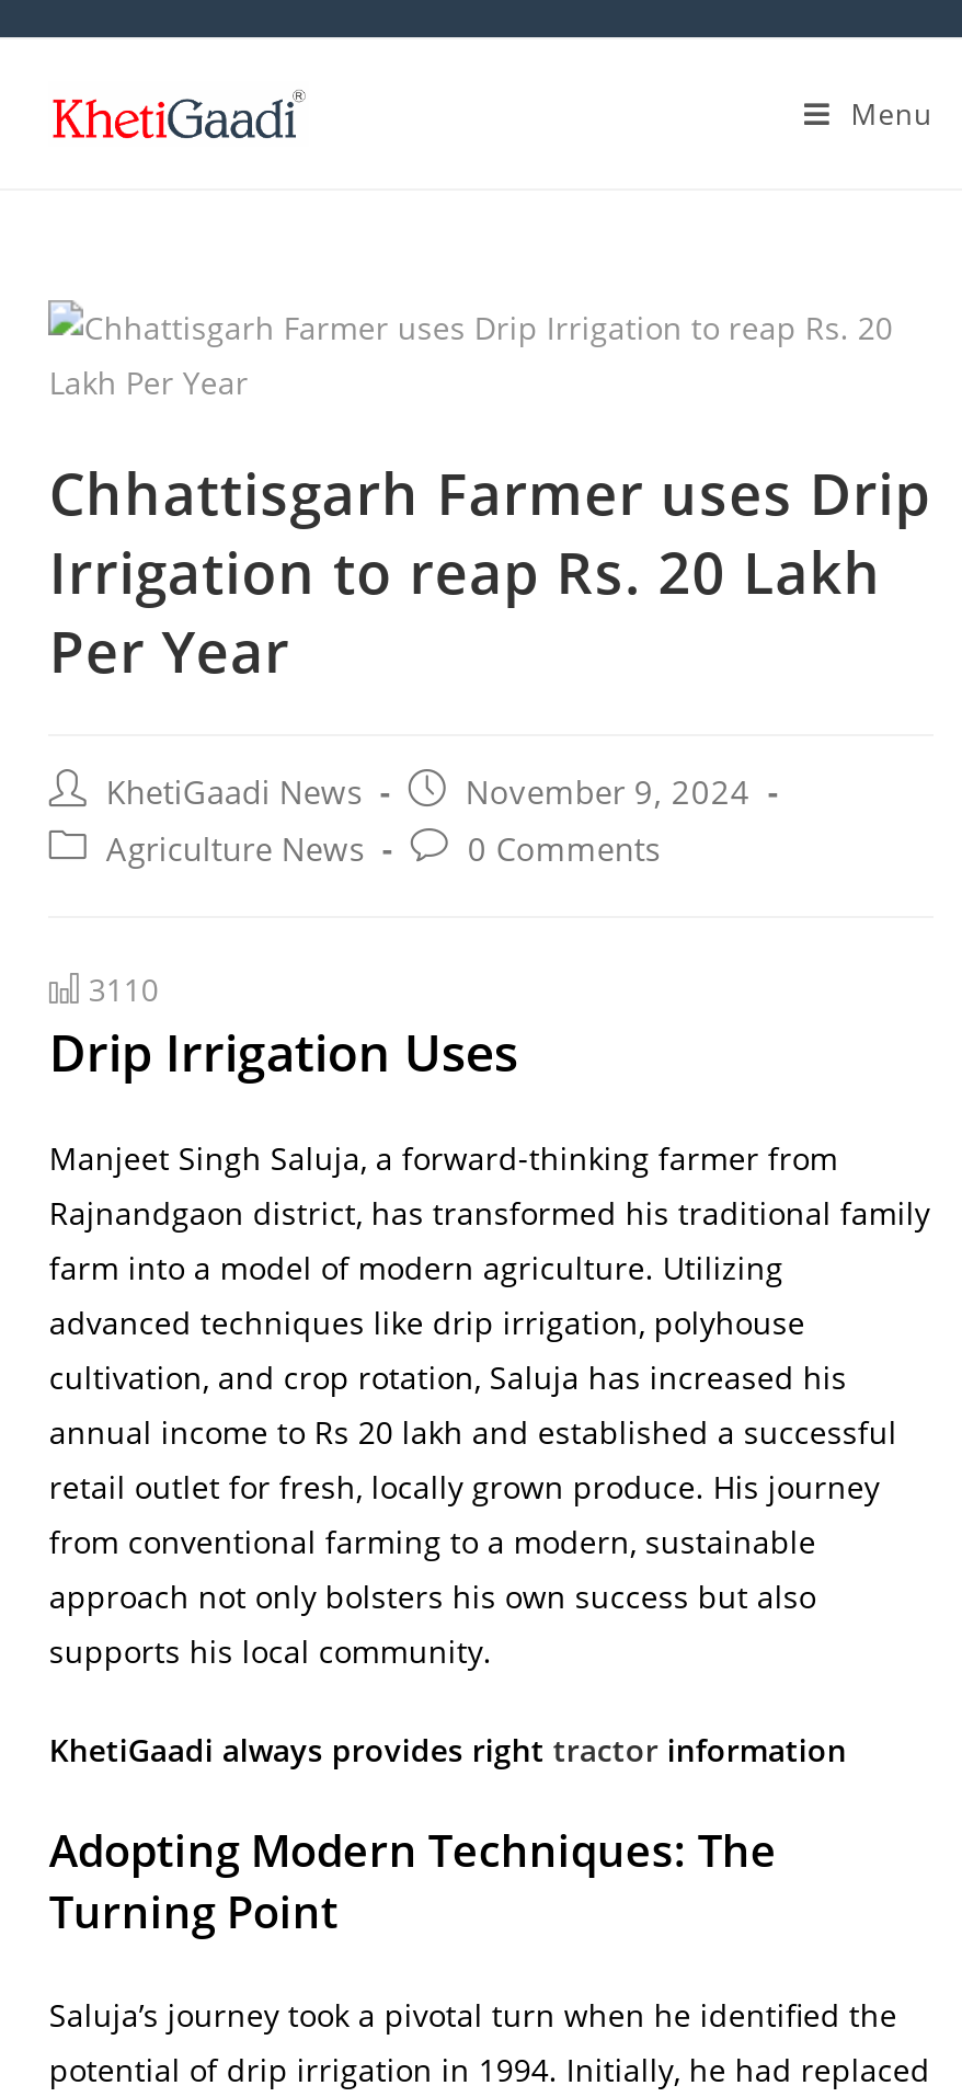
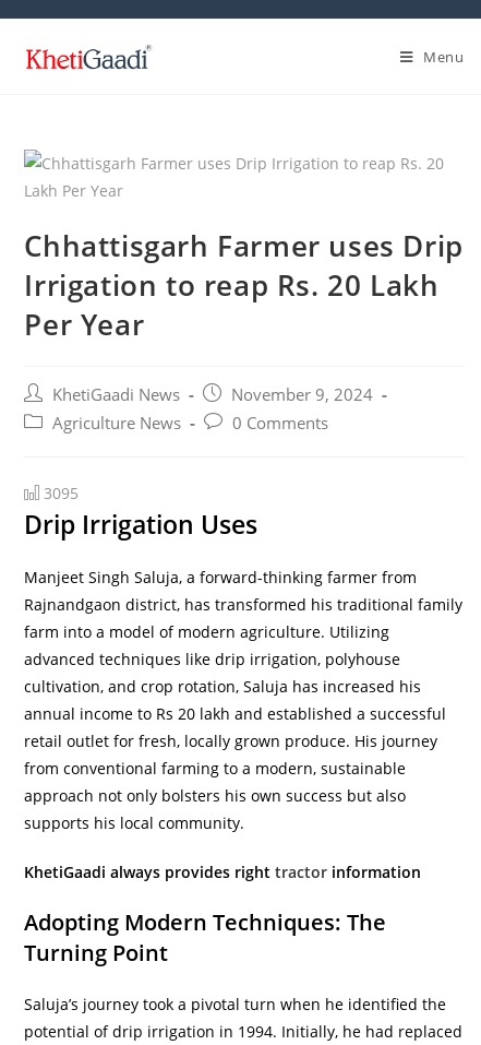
- 3110
+ 3095
